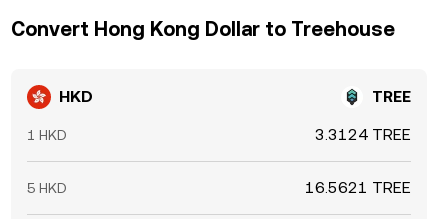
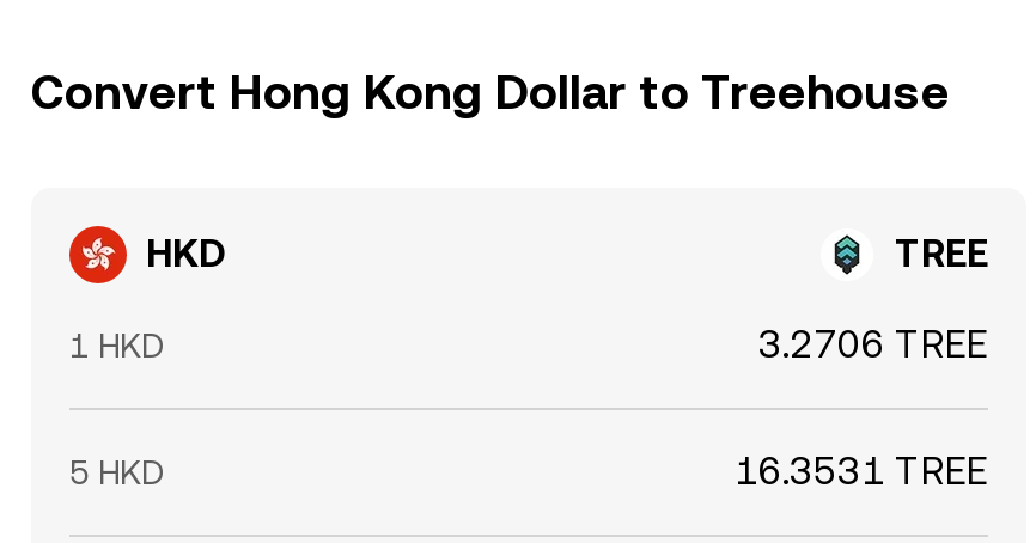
- 3.3124 TREE
+ 3.2706 TREE

- 16.5621 TREE
+ 16.3531 TREE
